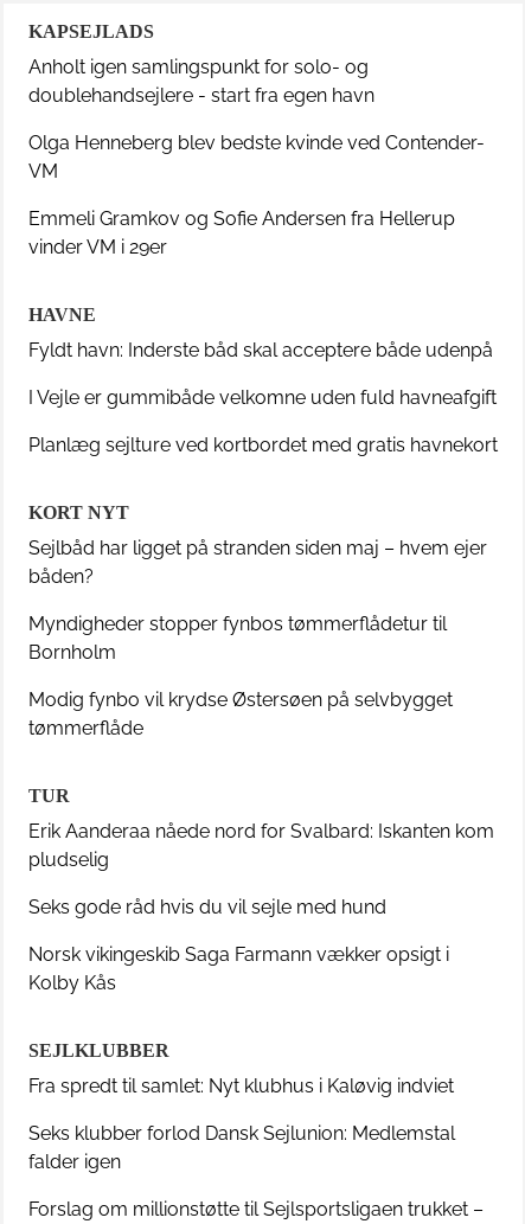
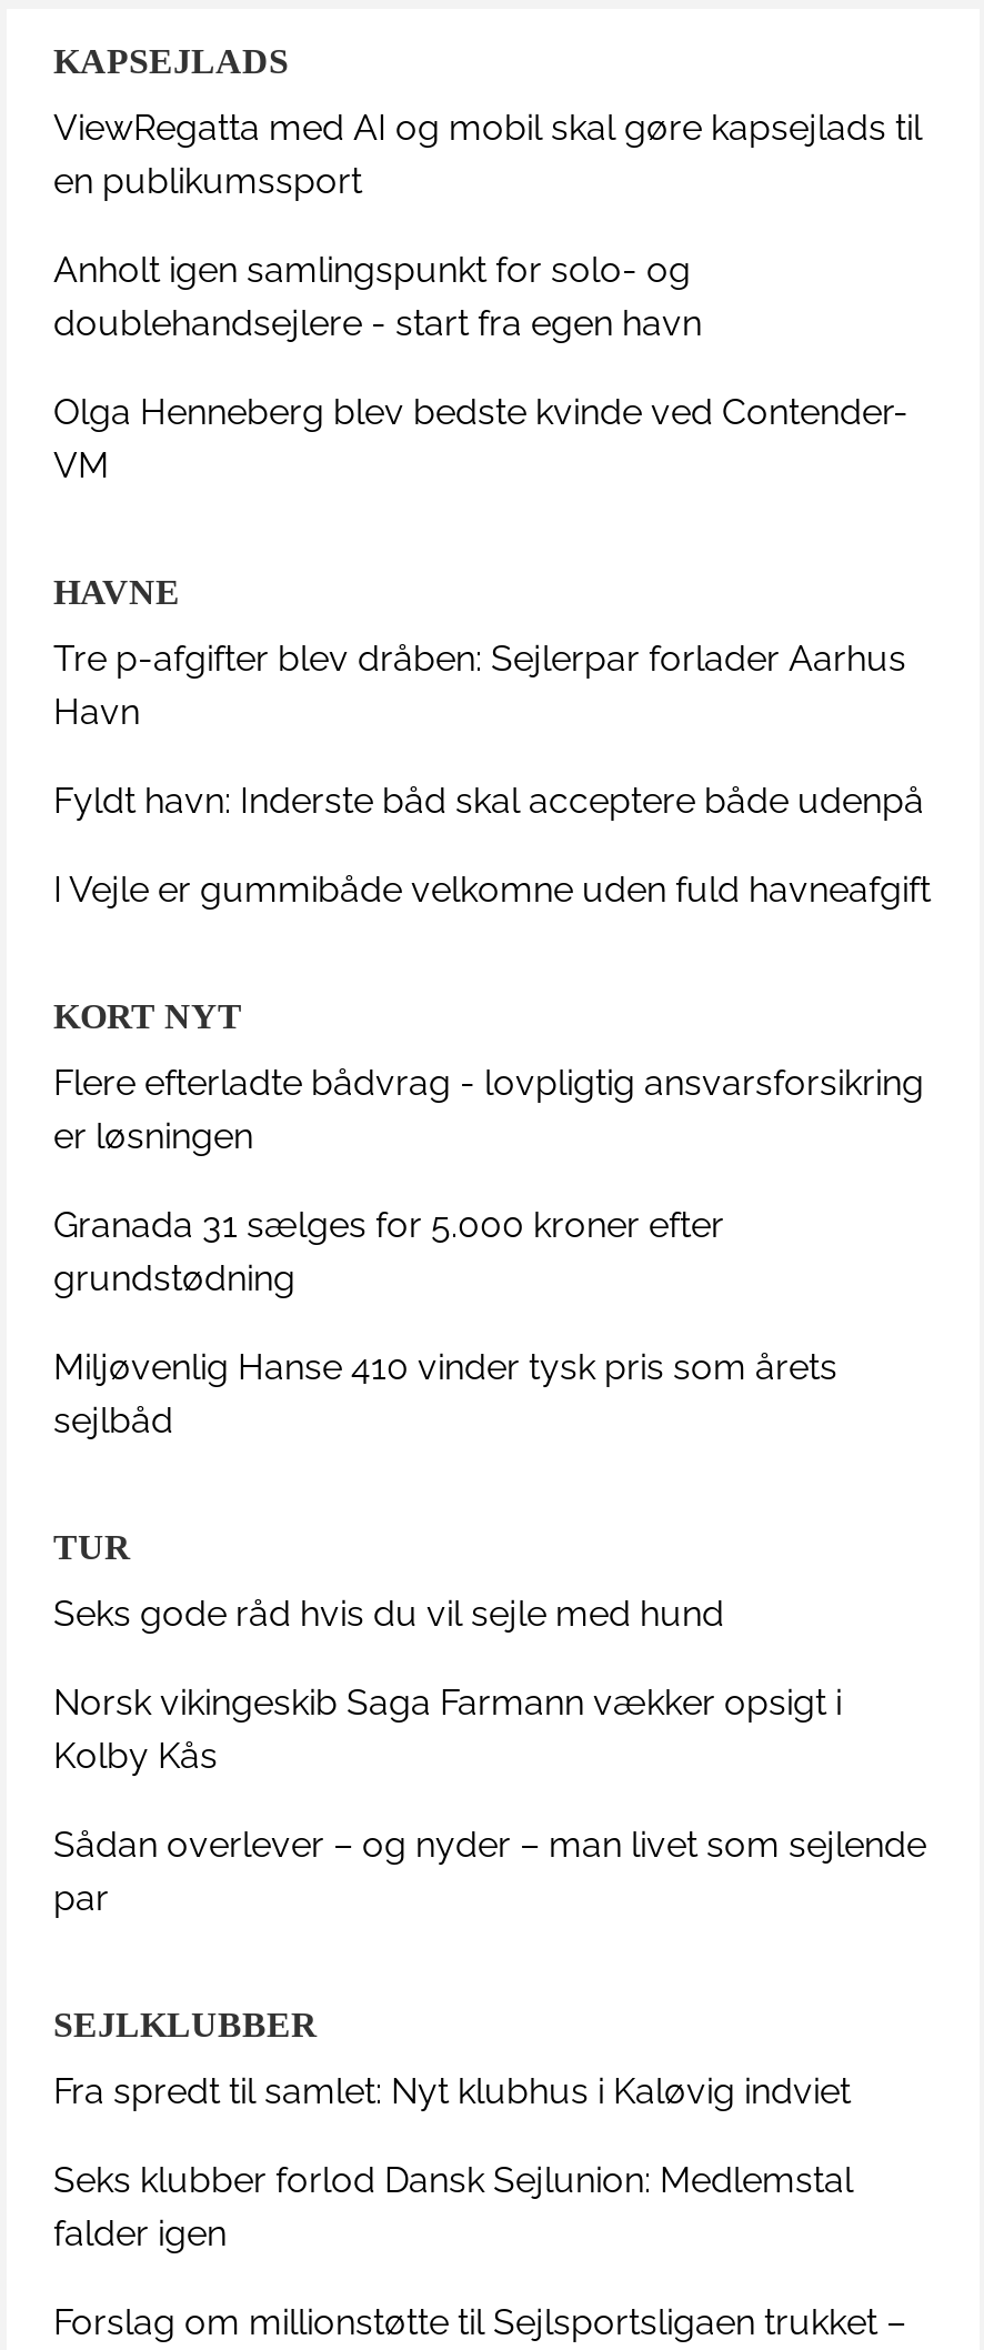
+ ViewRegatta med AI og mobil skal gøre kapsejlads til
+ en publikumssport

moved down: Anholt igen samlingspunkt for solo- og | doublehandsejlere - start fra egen havn | Olga Henneberg blev bedste kvinde ved Contender- | VM

- Emmeli Gramkov og Sofie Andersen fra Hellerup
- vinder VM i 29er

+ Tre p-afgifter blev dråben: Sejlerpar forlader Aarhus
+ Havn

moved down: Fyldt havn: Inderste båd skal acceptere både udenpå | I Vejle er gummibåde velkomne uden fuld havneafgift

- Planlæg sejlture ved kortbordet med gratis havnekort

- Sejlbåd har ligget på stranden siden maj – hvem ejer
- båden?
+ Flere efterladte bådvrag - lovpligtig ansvarsforsikring
+ er løsningen

- Myndigheder stopper fynbos tømmerflådetur til
- Bornholm
+ Granada 31 sælges for 5.000 kroner efter
+ grundstødning

- Modig fynbo vil krydse Østersøen på selvbygget
- tømmerflåde
+ Miljøvenlig Hanse 410 vinder tysk pris som årets
+ sejlbåd

- Erik Aanderaa nåede nord for Svalbard: Iskanten kom
- pludselig

moved up: Seks gode råd hvis du vil sejle med hund | Norsk vikingeskib Saga Farmann vækker opsigt i | Kolby Kås

+ Sådan overlever – og nyder – man livet som sejlende
+ par
